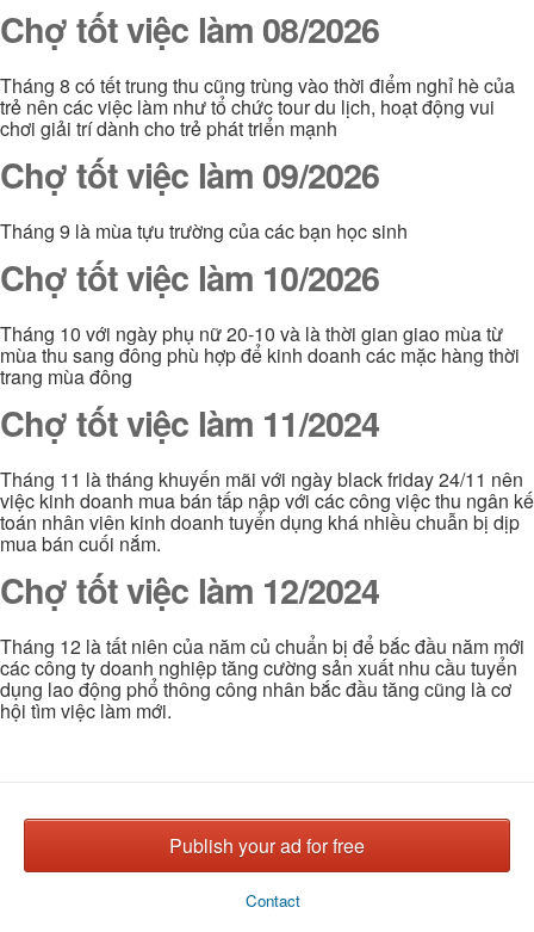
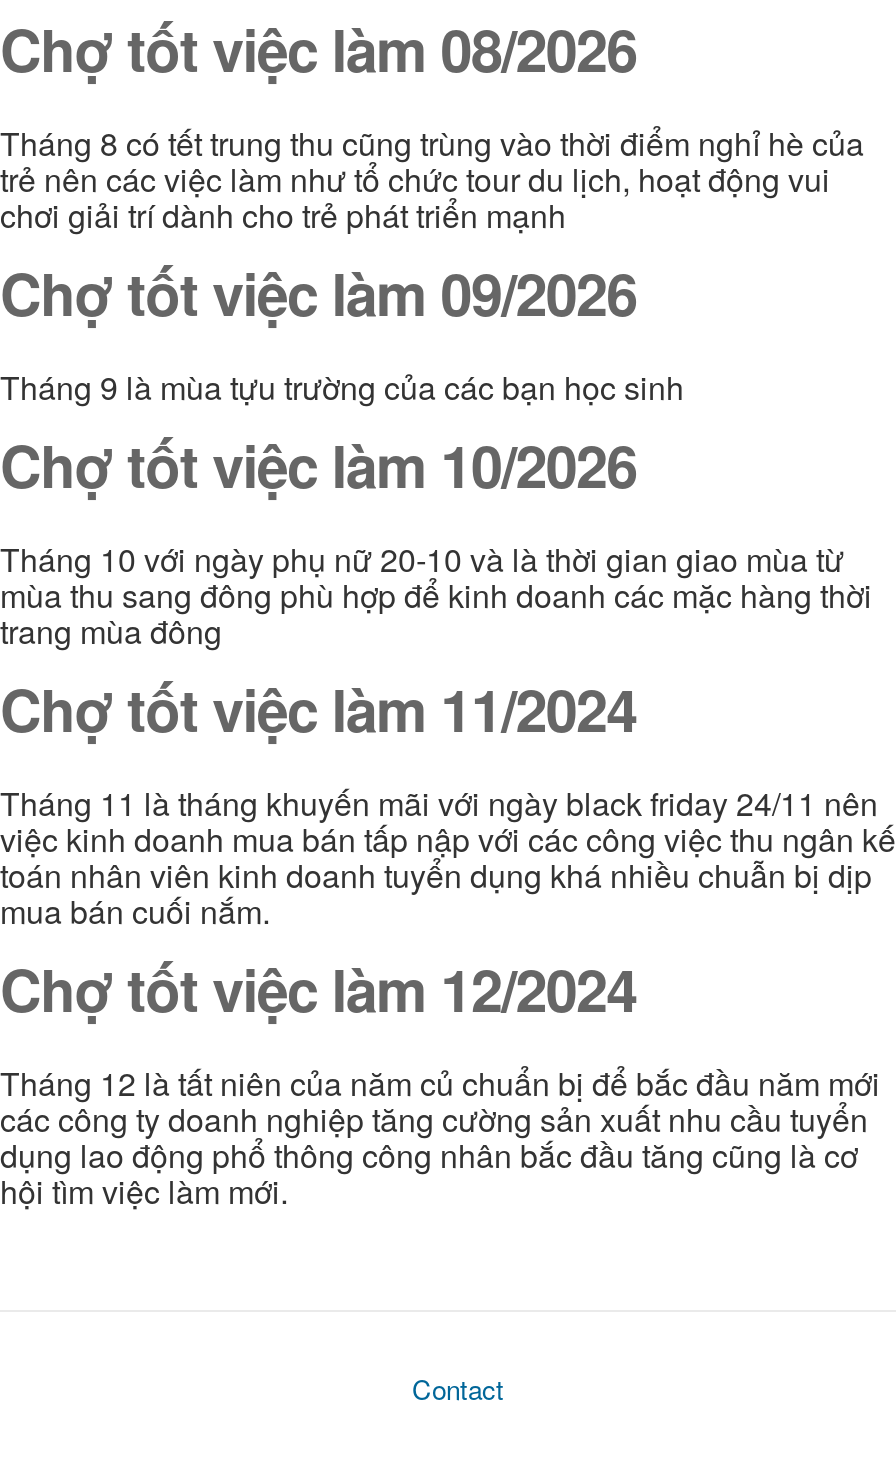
- Publish your ad for free
